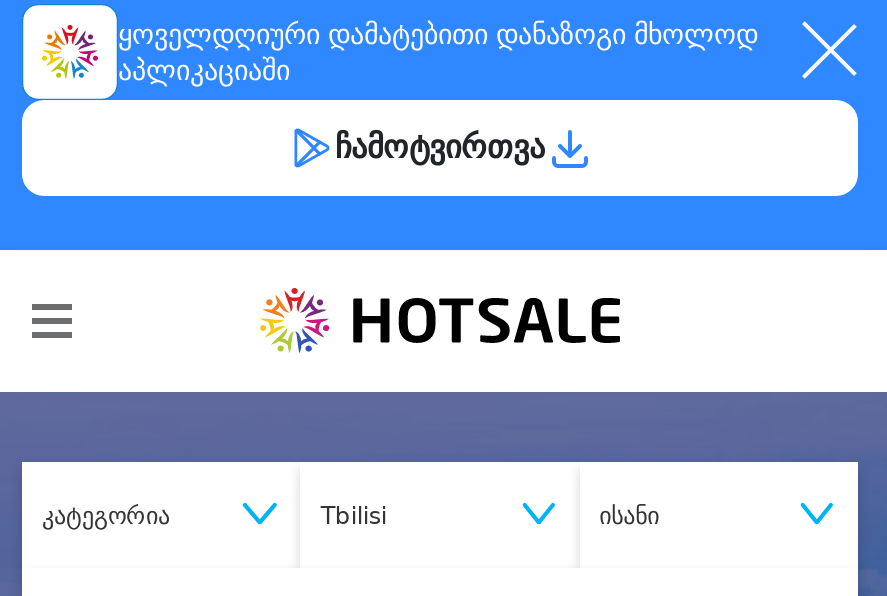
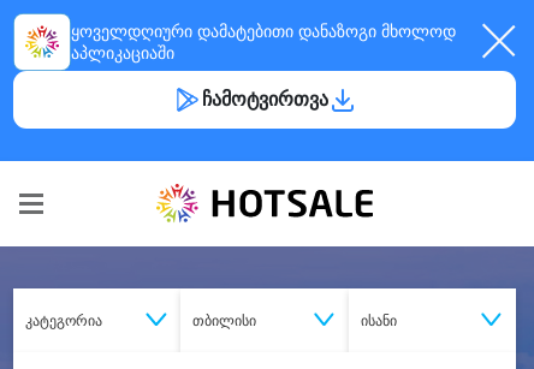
- Tbilisi
+ თბილისი
